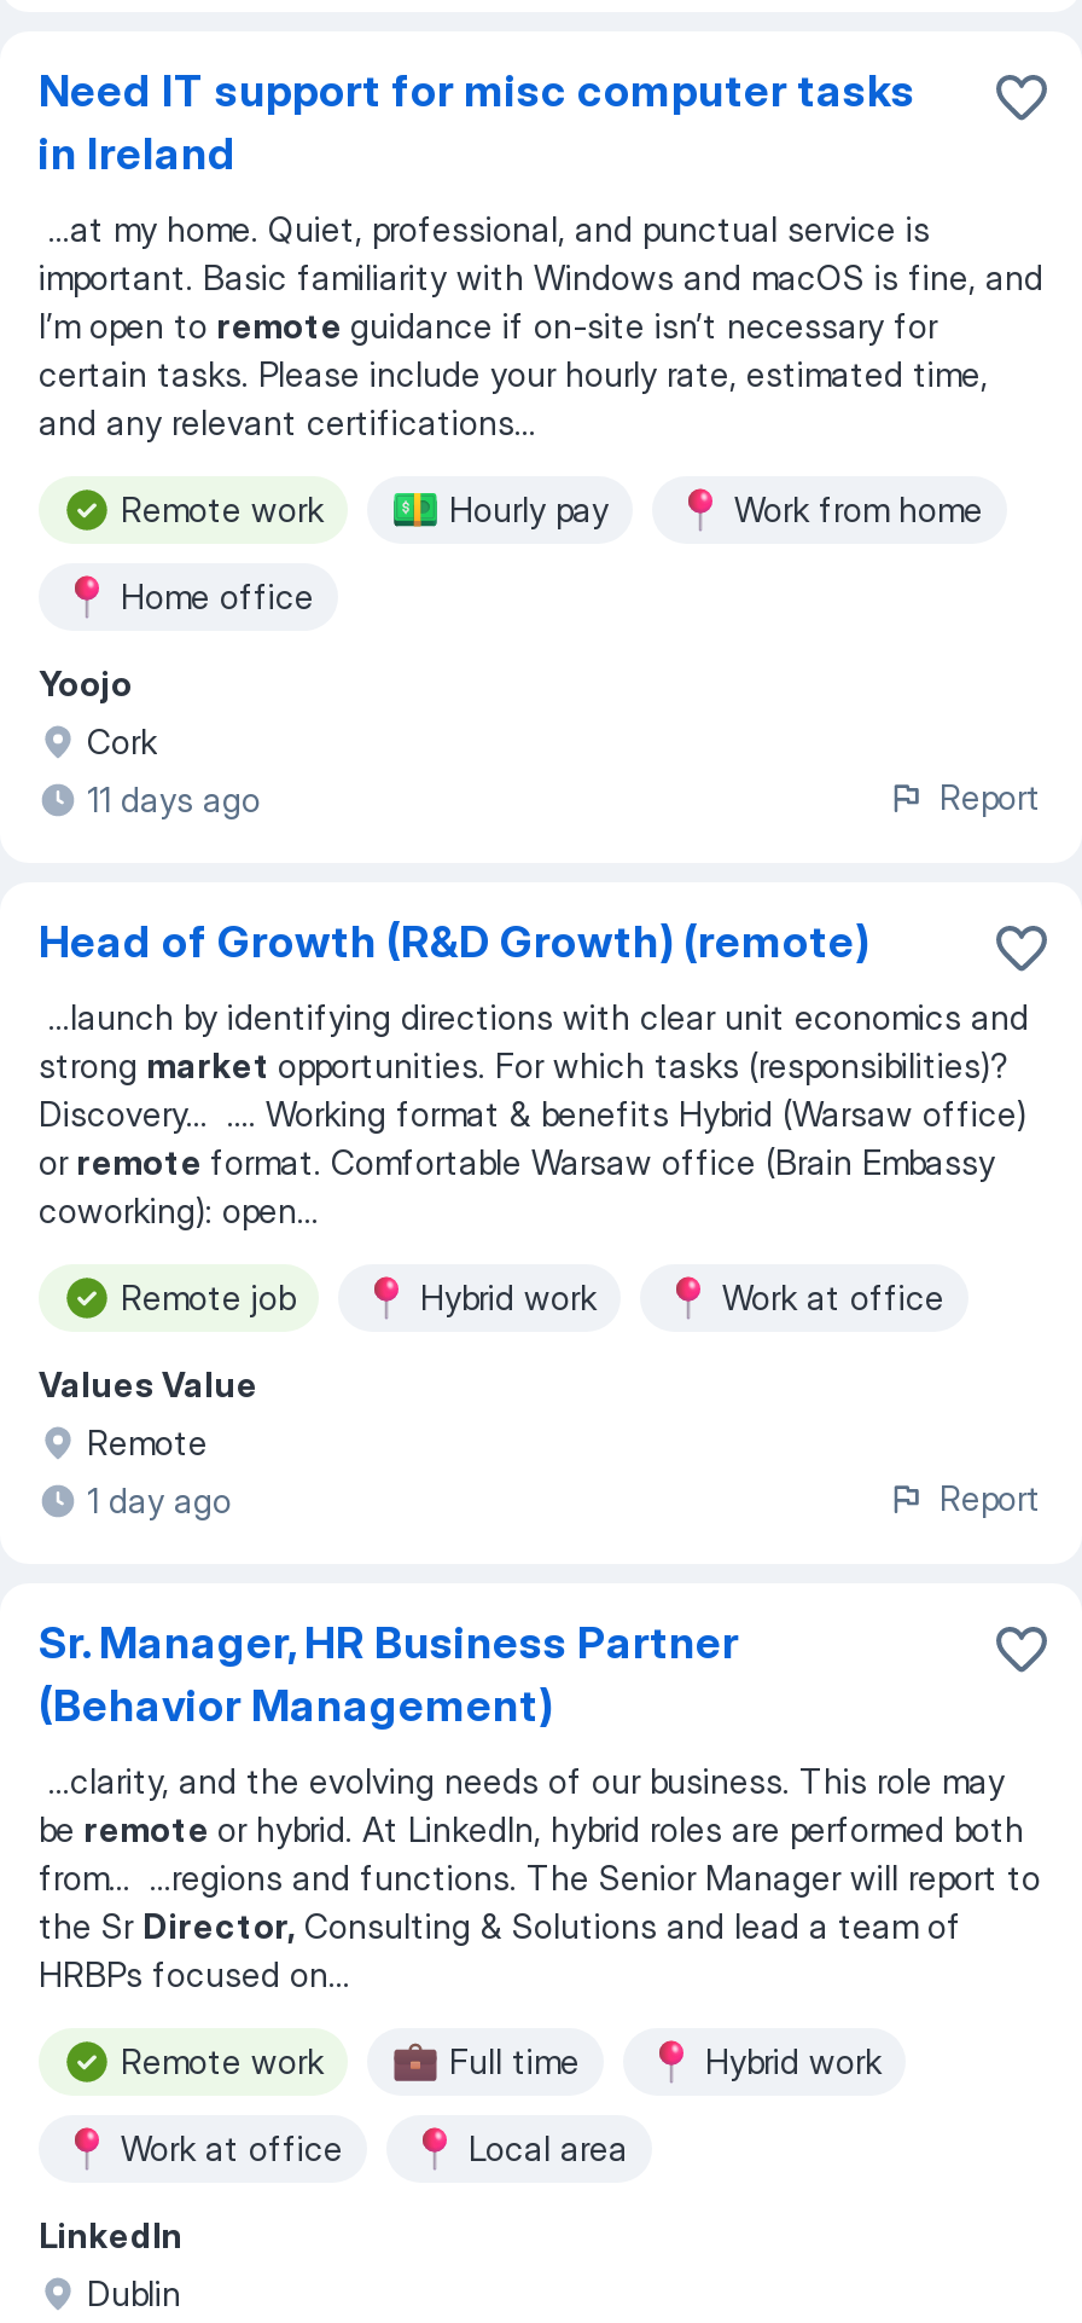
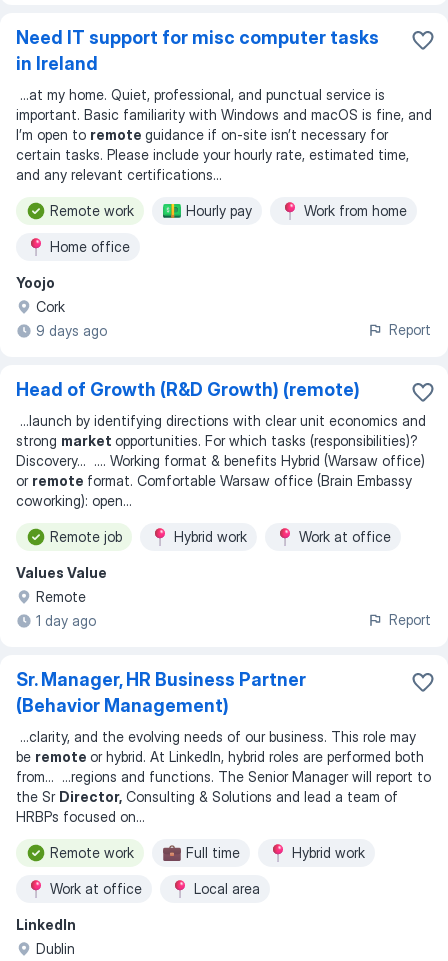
- 11 days ago
+ 9 days ago
